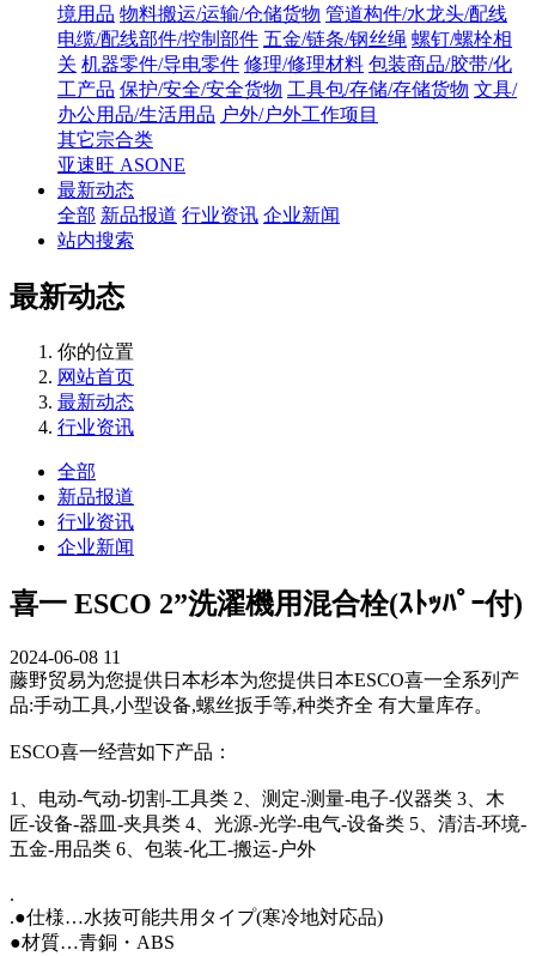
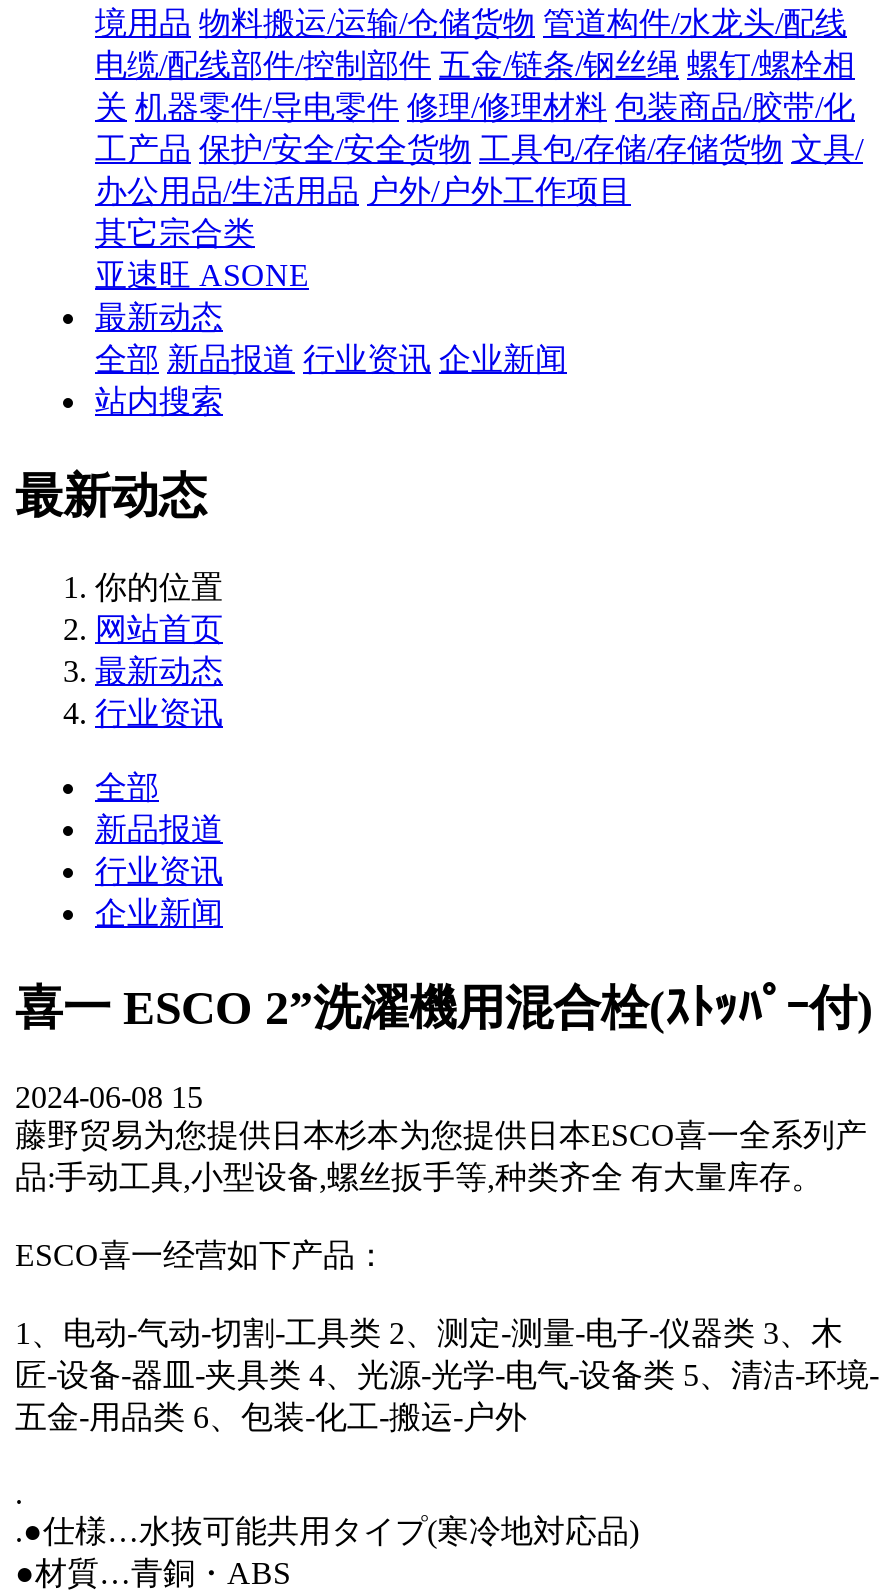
- 2024-06-08 11
+ 2024-06-08 15
